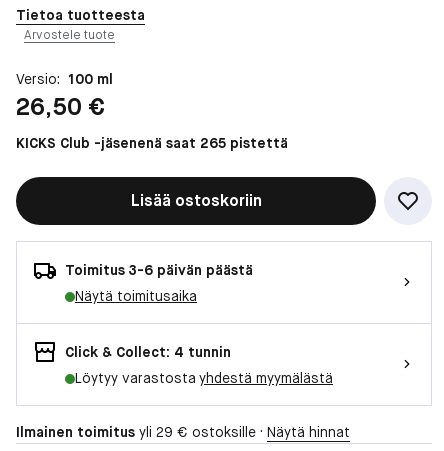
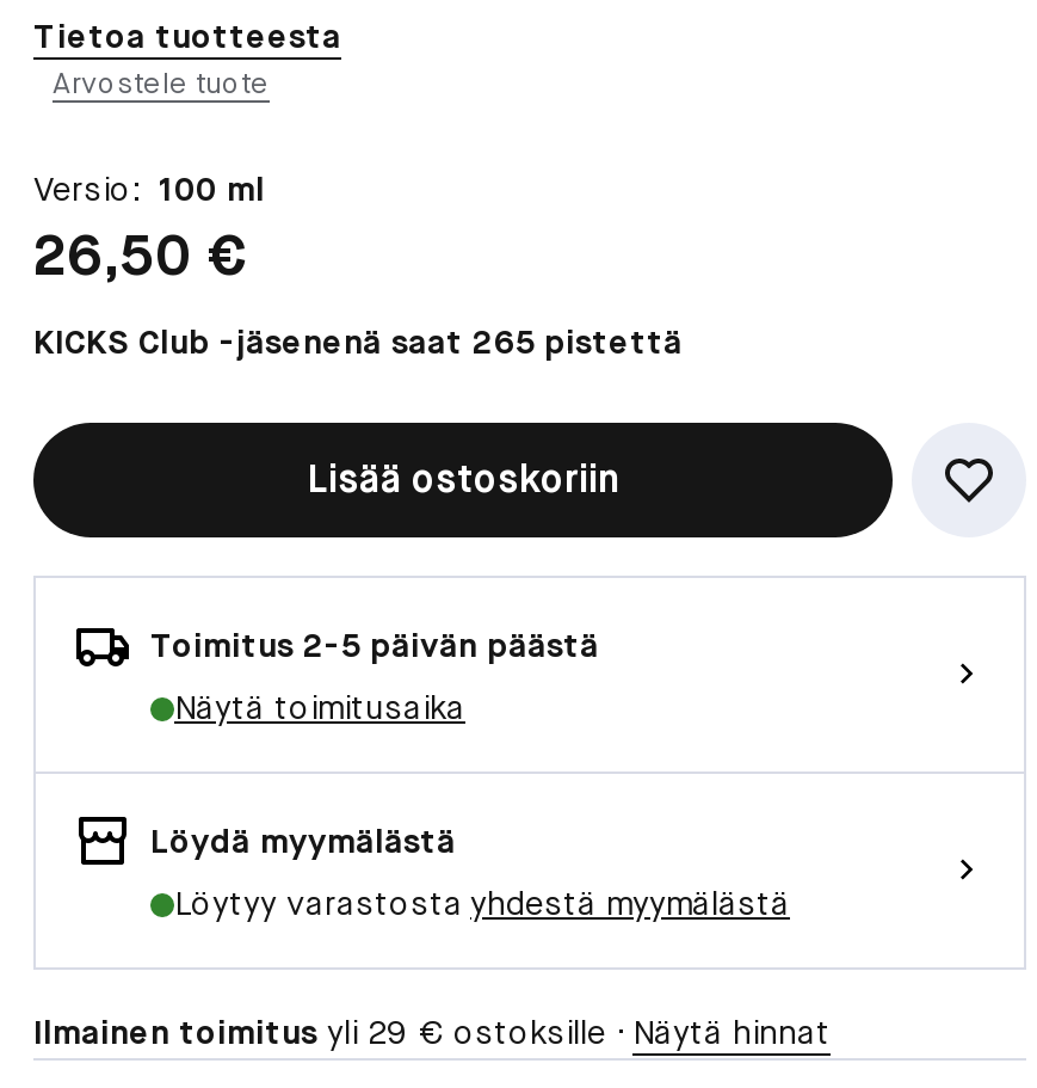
- Toimitus 3-6 päivän päästä
+ Toimitus 2-5 päivän päästä

- Click & Collect: 4 tunnin
+ Löydä myymälästä
